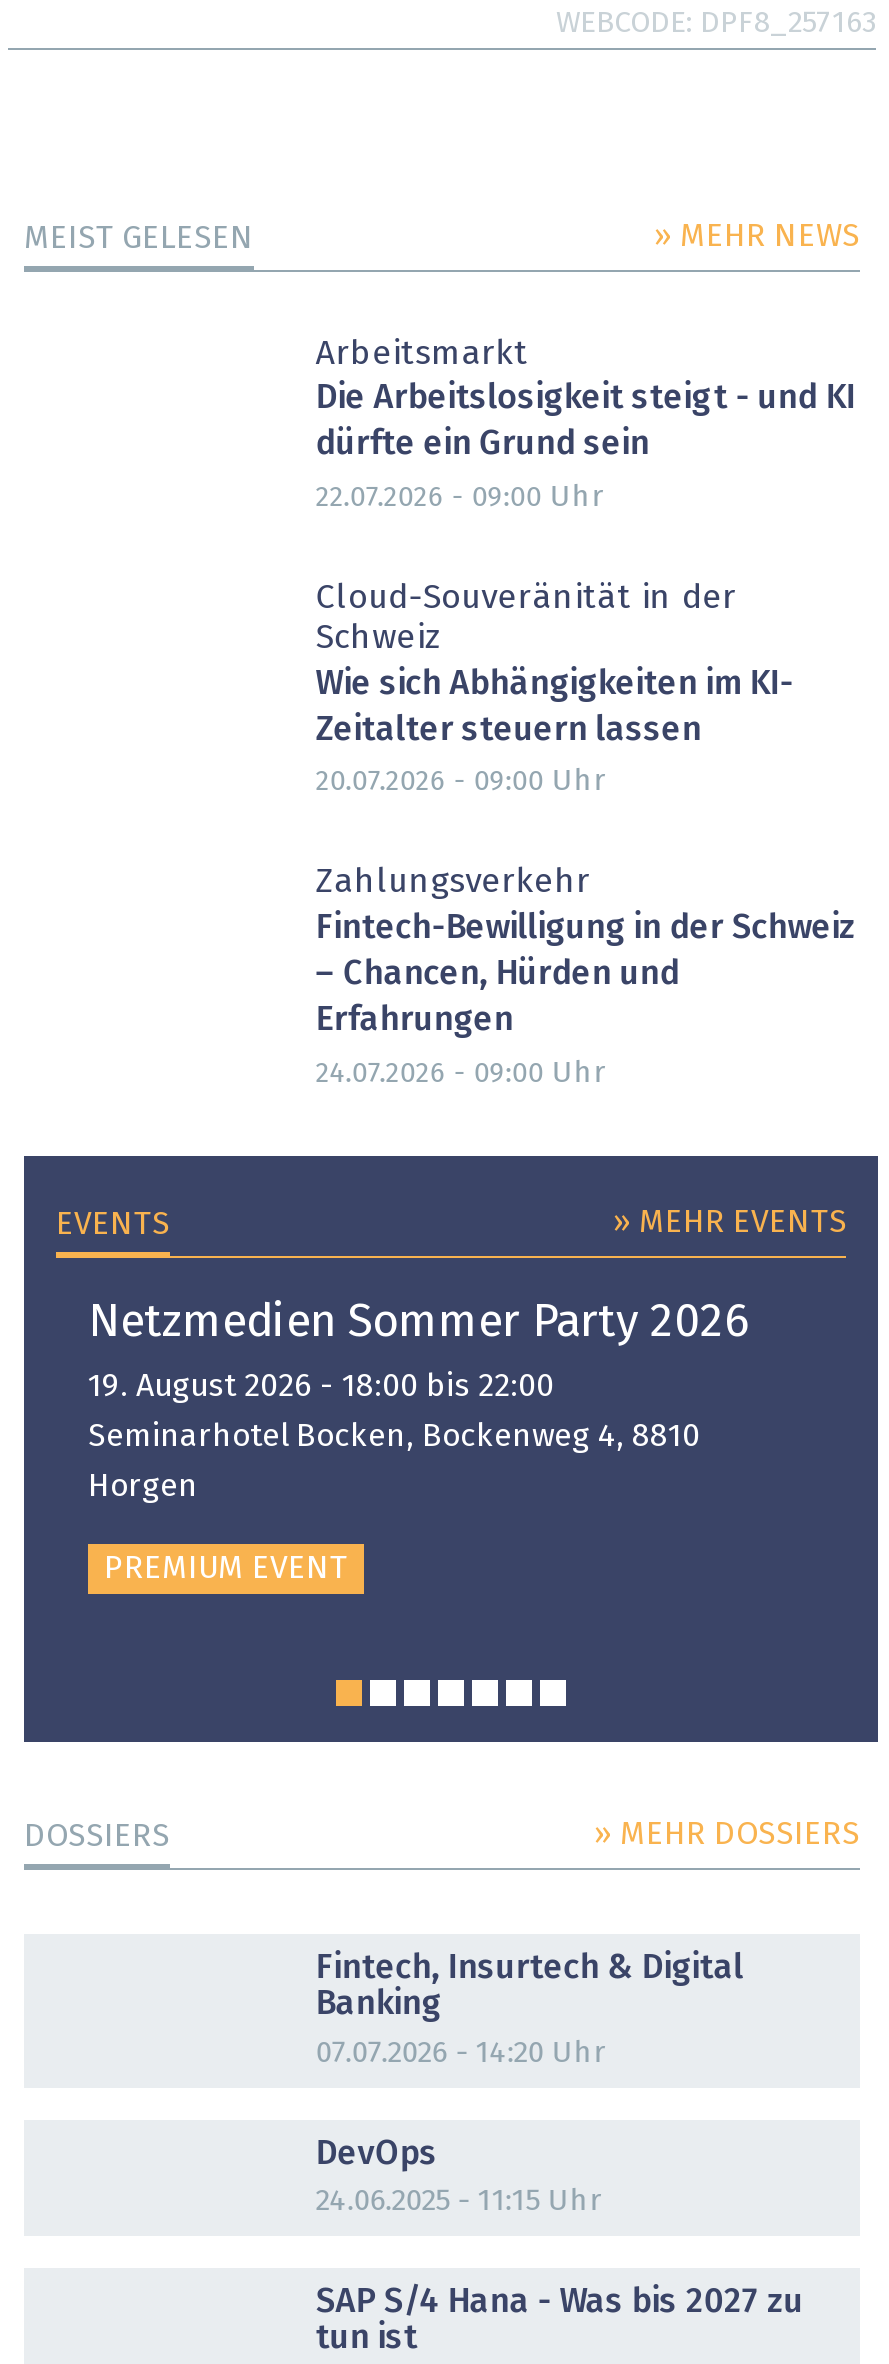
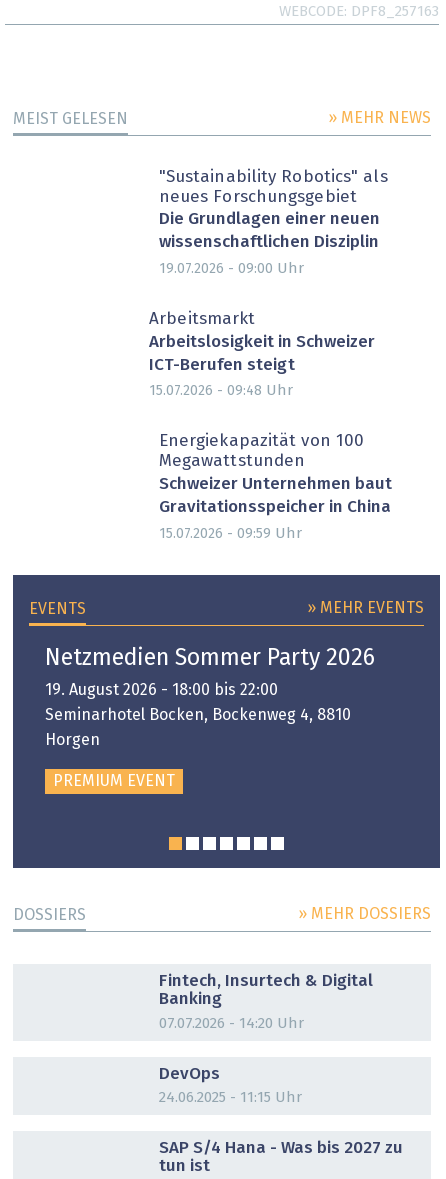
+ "Sustainability Robotics" als
+ neues Forschungsgebiet
+ Die Grundlagen einer neuen
+ wissenschaftlichen Disziplin
+ 19.07.2026 - 09:00 Uhr

moved down: Arbeitsmarkt

- Die Arbeitslosigkeit steigt - und KI
- dürfte ein Grund sein
- 22.07.2026 - 09:00 Uhr
- Cloud-Souveränität in der
- Schweiz
- Wie sich Abhängigkeiten im KI-
- Zeitalter steuern lassen
- 20.07.2026 - 09:00 Uhr
- Zahlungsverkehr
- Fintech-Bewilligung in der Schweiz
- – Chancen, Hürden und
- Erfahrungen
- 24.07.2026 - 09:00 Uhr
+ Arbeitslosigkeit in Schweizer
+ ICT-Berufen steigt
+ 15.07.2026 - 09:48 Uhr
+ Energiekapazität von 100
+ Megawattstunden
+ Schweizer Unternehmen baut
+ Gravitationsspeicher in China
+ 15.07.2026 - 09:59 Uhr
